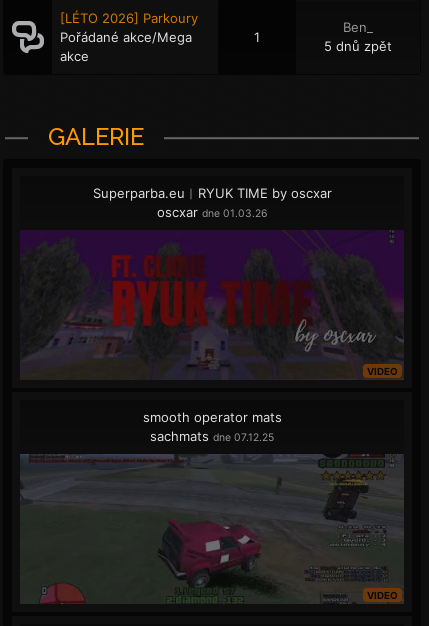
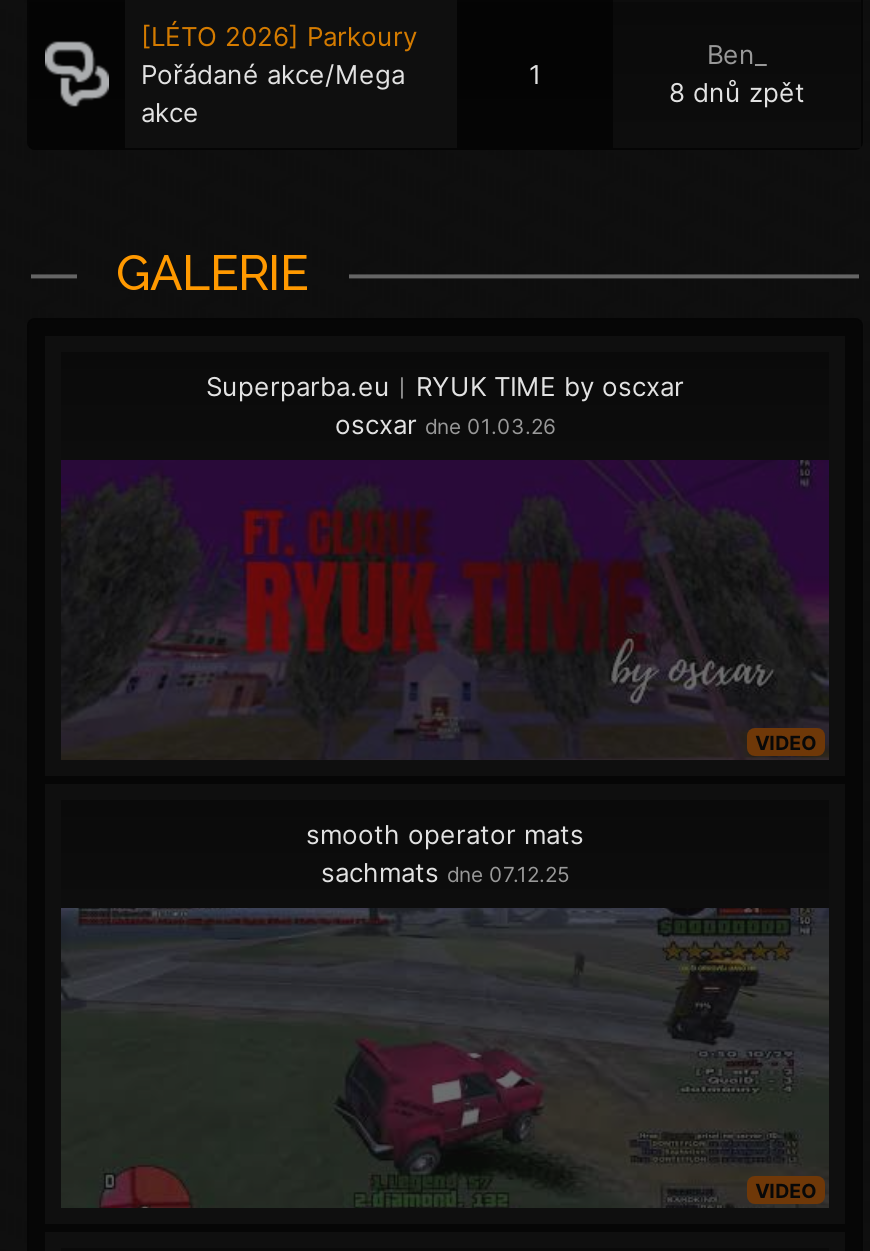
- 5 dnů zpět
+ 8 dnů zpět
